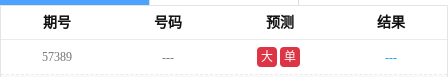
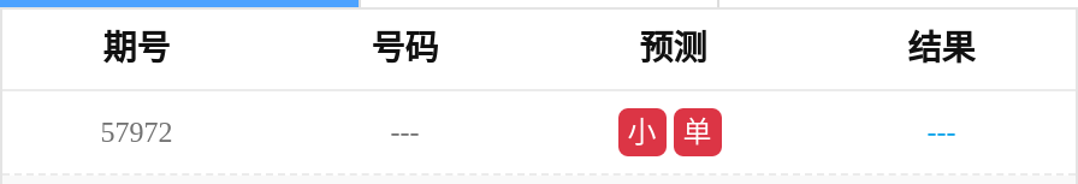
- 57389
+ 57972

- 大
+ 小
